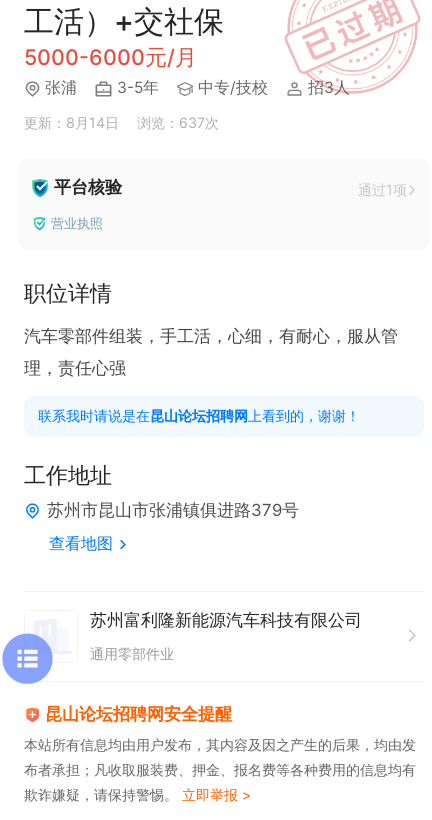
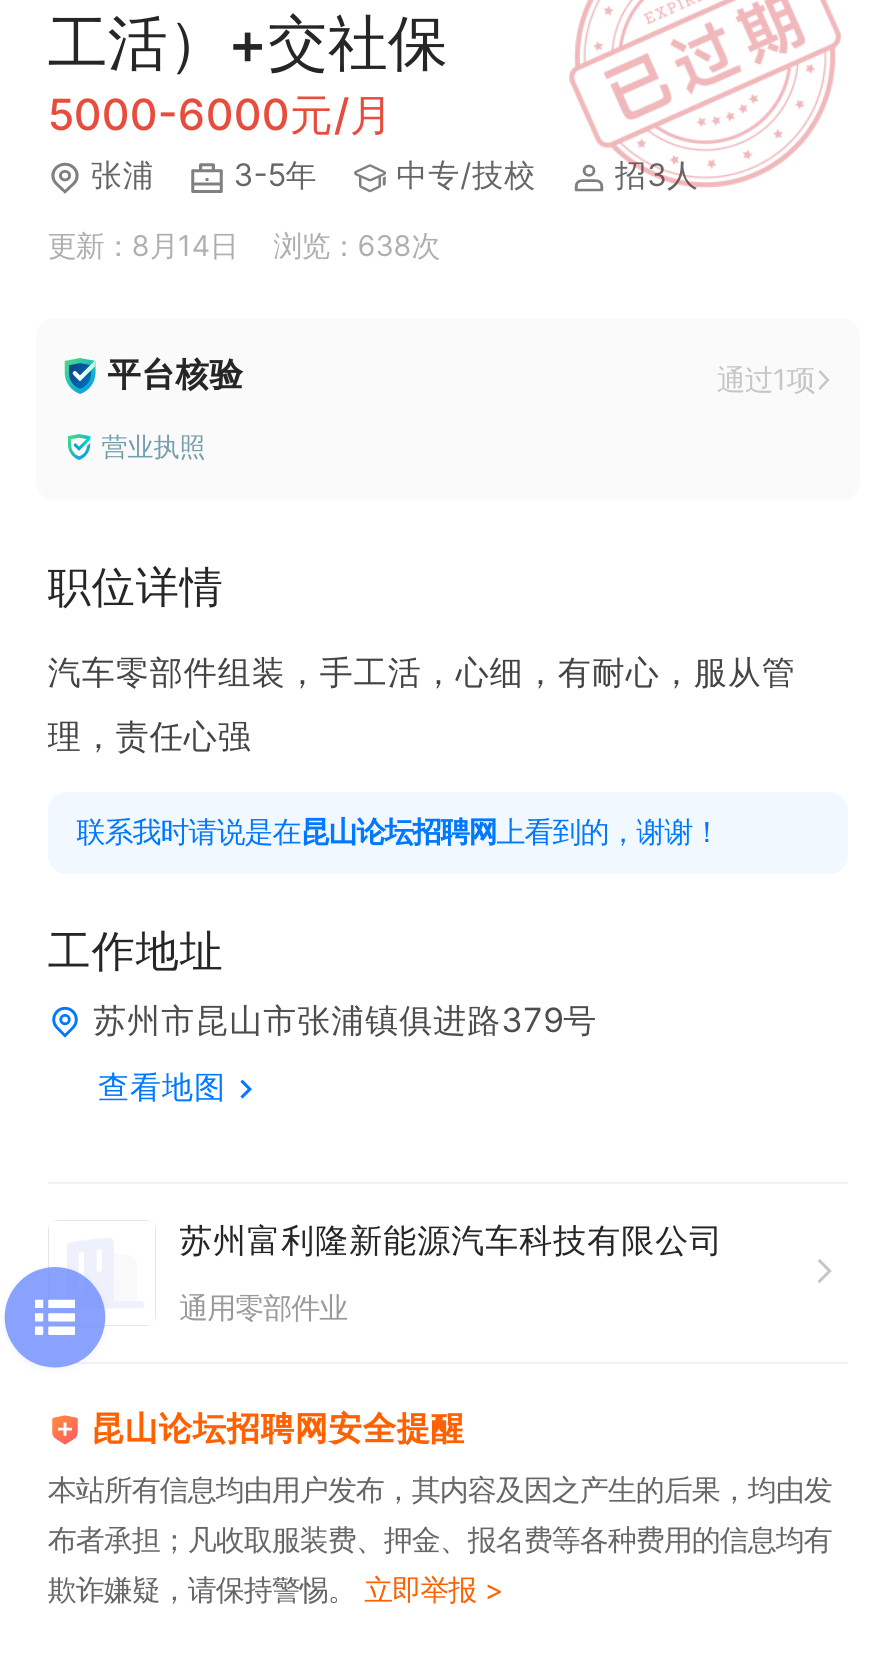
- 更新：8月14日 浏览：637次
+ 更新：8月14日 浏览：638次
